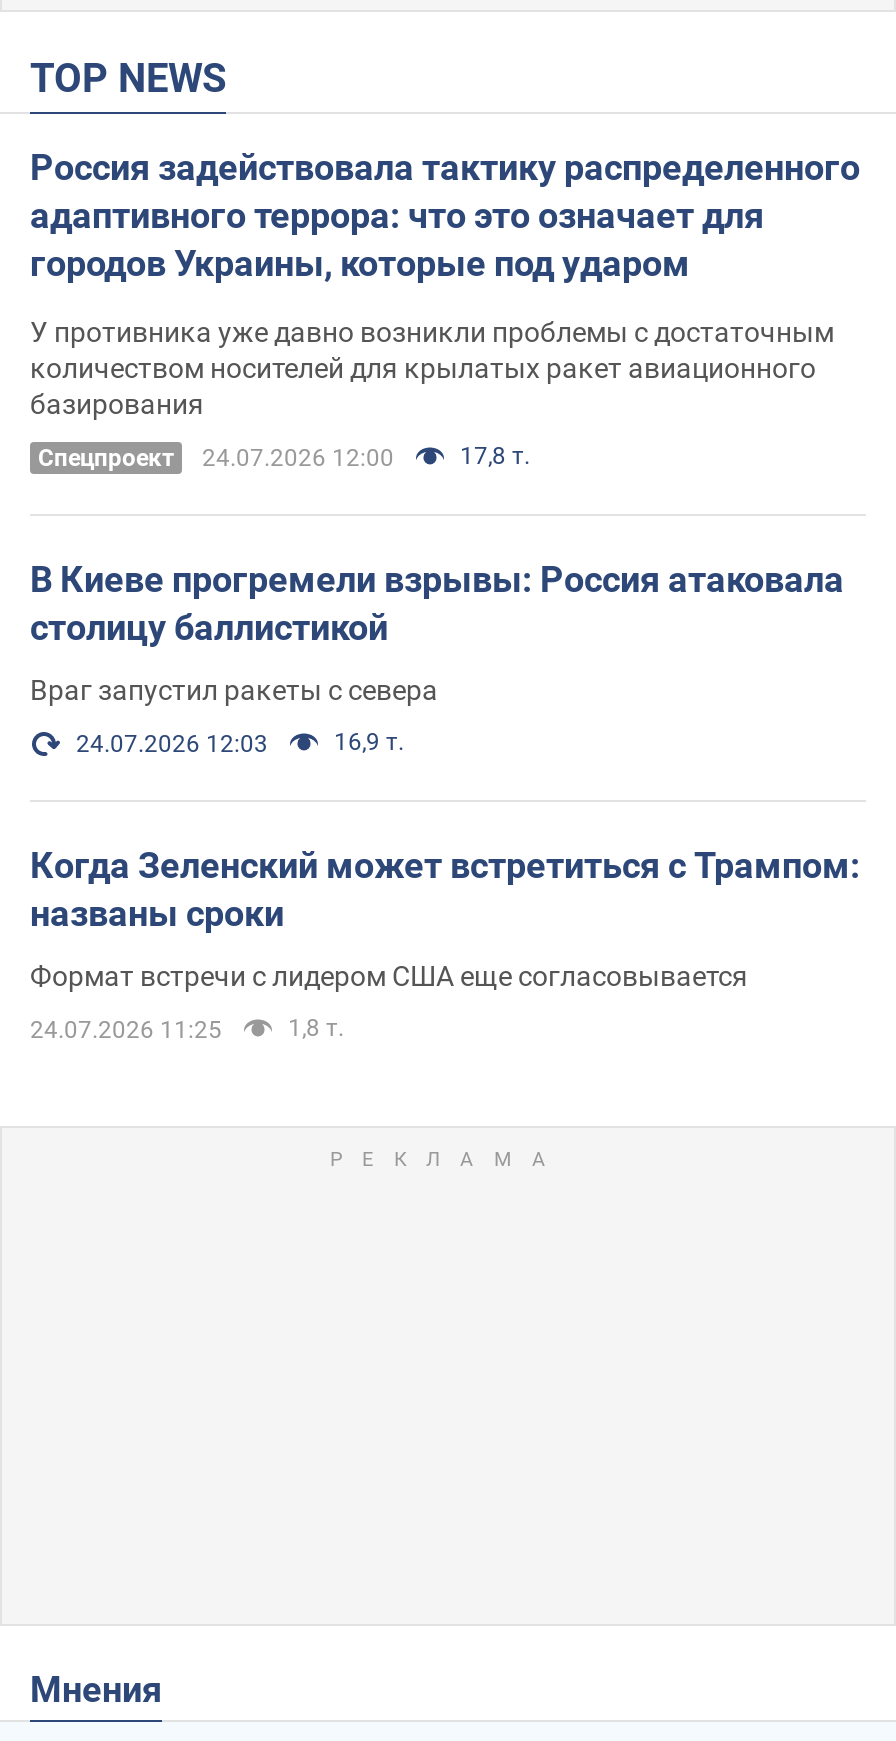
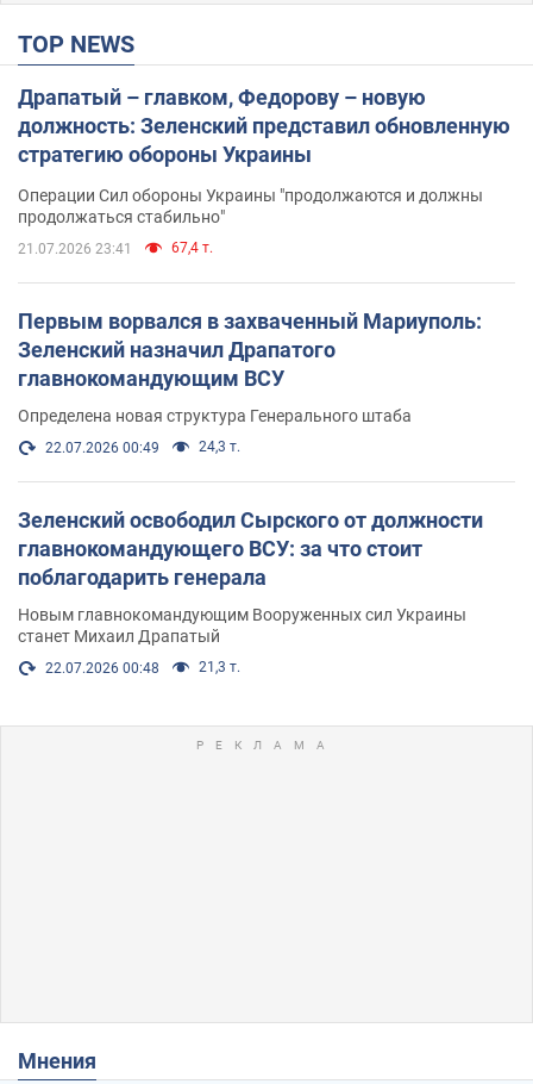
- Россия задействовала тактику распределенного
- адаптивного террора: что это означает для
- городов Украины, которые под ударом
+ Драпатый – главком, Федорову – новую
+ должность: Зеленский представил обновленную
+ стратегию обороны Украины

- У противника уже давно возникли проблемы с достаточным
- количеством носителей для крылатых ракет авиационного
- базирования
+ Операции Сил обороны Украины "продолжаются и должны
+ продолжаться стабильно"

- Спецпроект
- 24.07.2026 12:00
- 17,8 т.
+ 21.07.2026 23:41
+ 67,4 т.

- В Киеве прогремели взрывы: Россия атаковала
- столицу баллистикой
+ Первым ворвался в захваченный Мариуполь:
+ Зеленский назначил Драпатого
+ главнокомандующим ВСУ

- Враг запустил ракеты с севера
+ Определена новая структура Генерального штаба

- 24.07.2026 12:03
- 16,9 т.
+ 22.07.2026 00:49
+ 24,3 т.

- Когда Зеленский может встретиться с Трампом:
- названы сроки
+ Зеленский освободил Сырского от должности
+ главнокомандующего ВСУ: за что стоит
+ поблагодарить генерала

- Формат встречи с лидером США еще согласовывается
+ Новым главнокомандующим Вооруженных сил Украины
+ станет Михаил Драпатый

- 24.07.2026 11:25
- 1,8 т.
+ 22.07.2026 00:48
+ 21,3 т.
